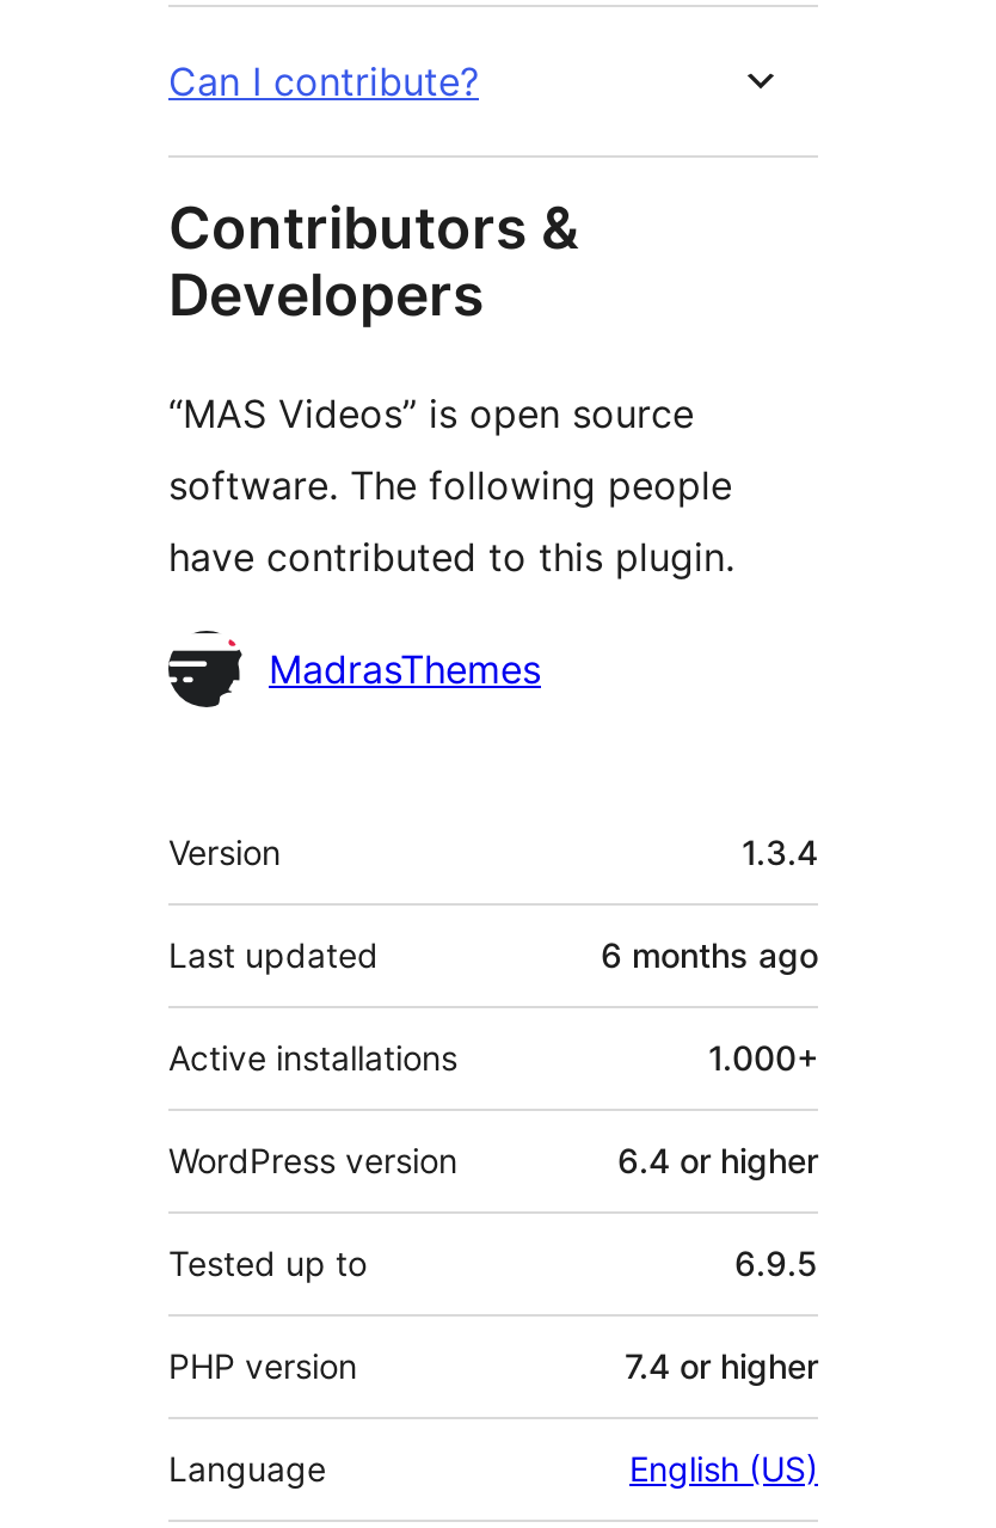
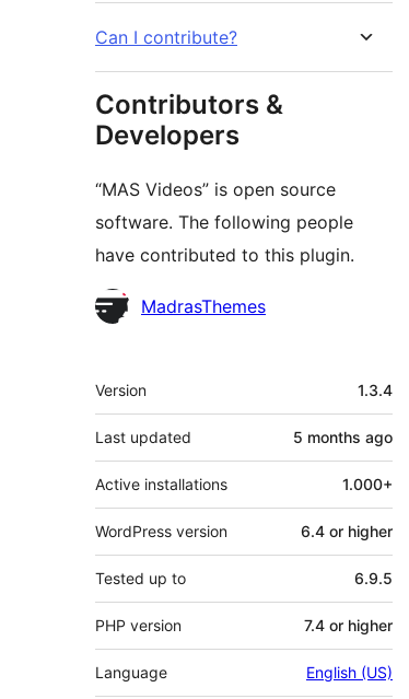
- 6 months ago
+ 5 months ago
